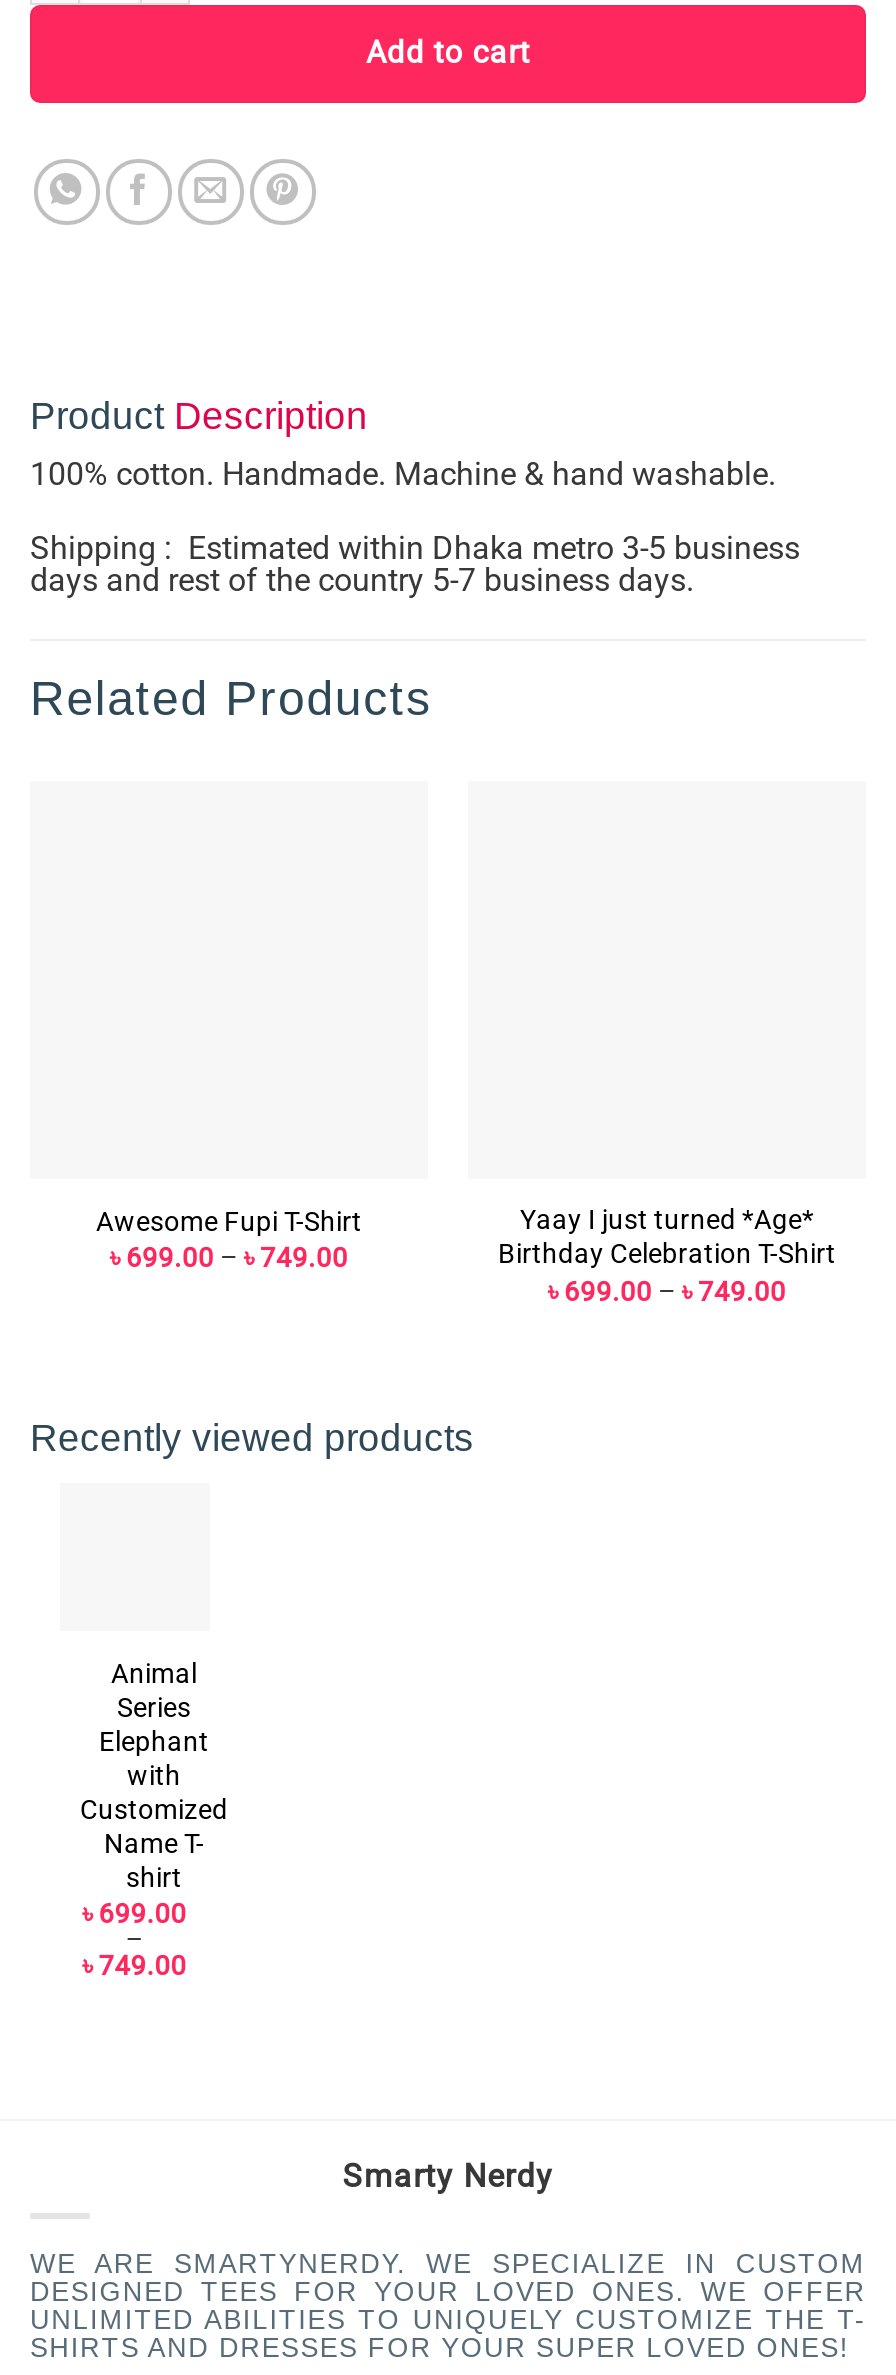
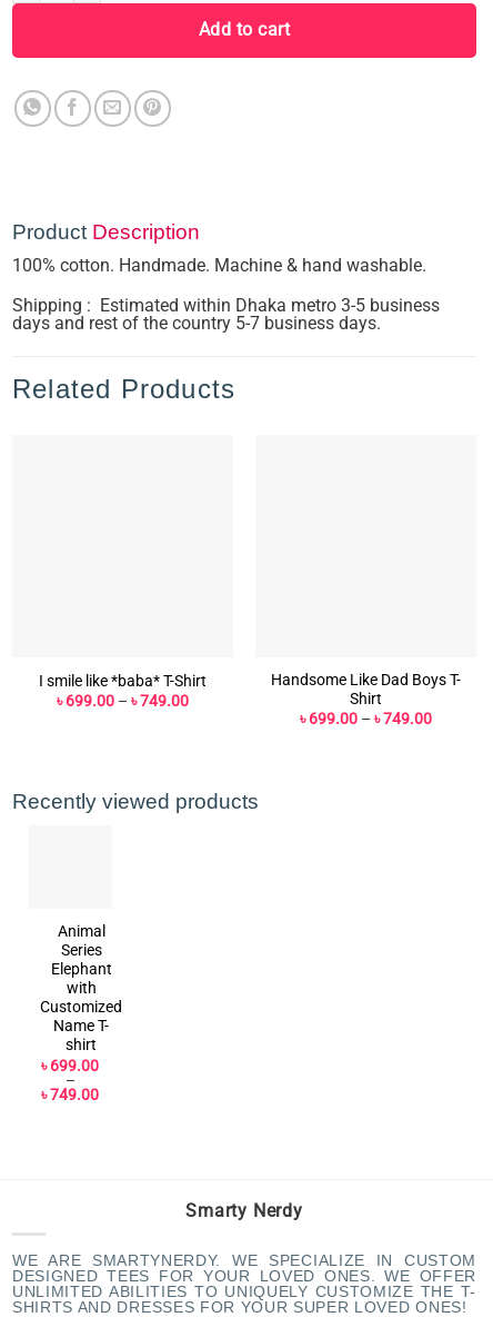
- Awesome Fupi T-Shirt
+ I smile like *baba* T-Shirt

- Yaay I just turned *Age*
- Birthday Celebration T-Shirt
+ Handsome Like Dad Boys T-
+ Shirt
